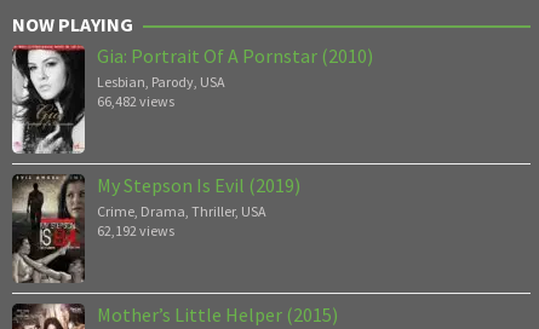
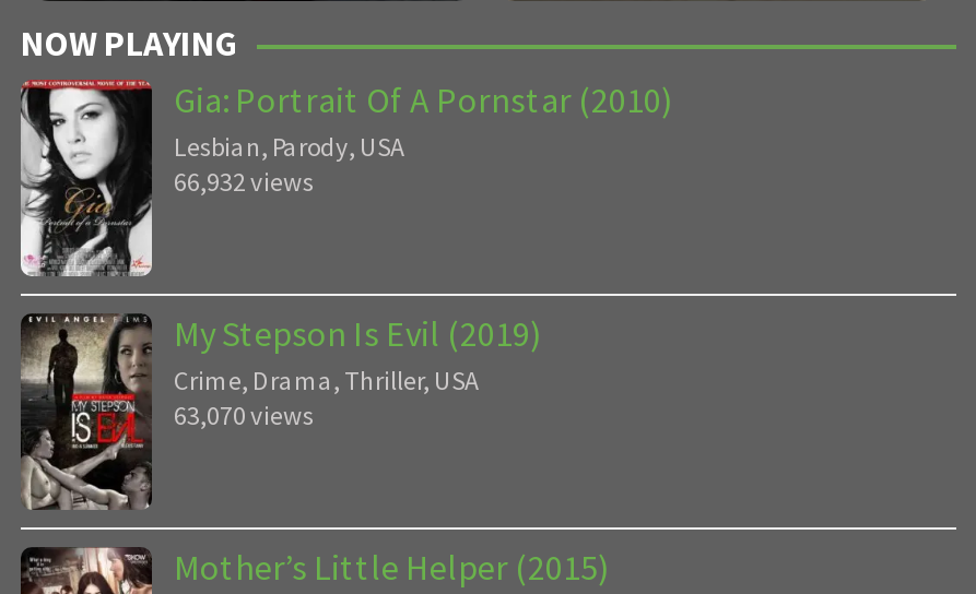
- 66,482 views
+ 66,932 views

- 62,192 views
+ 63,070 views
